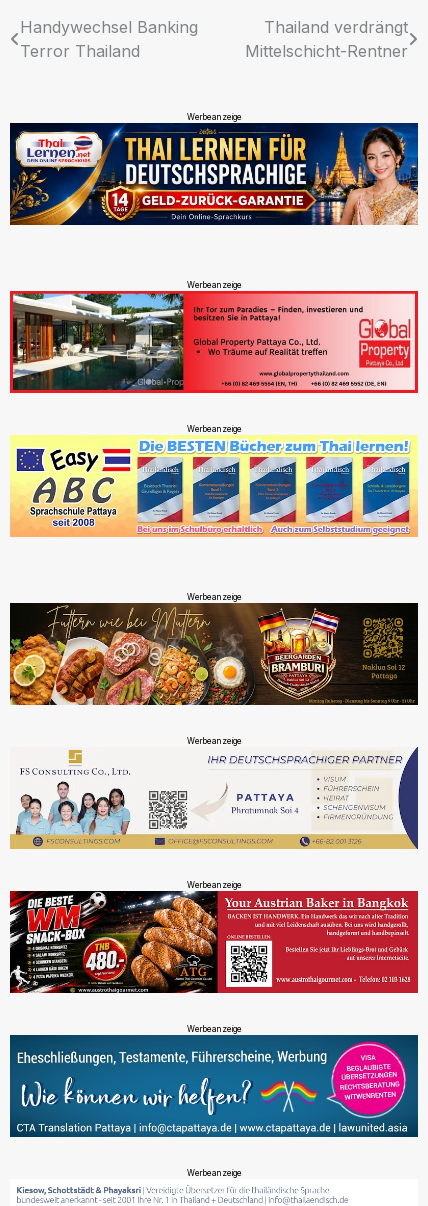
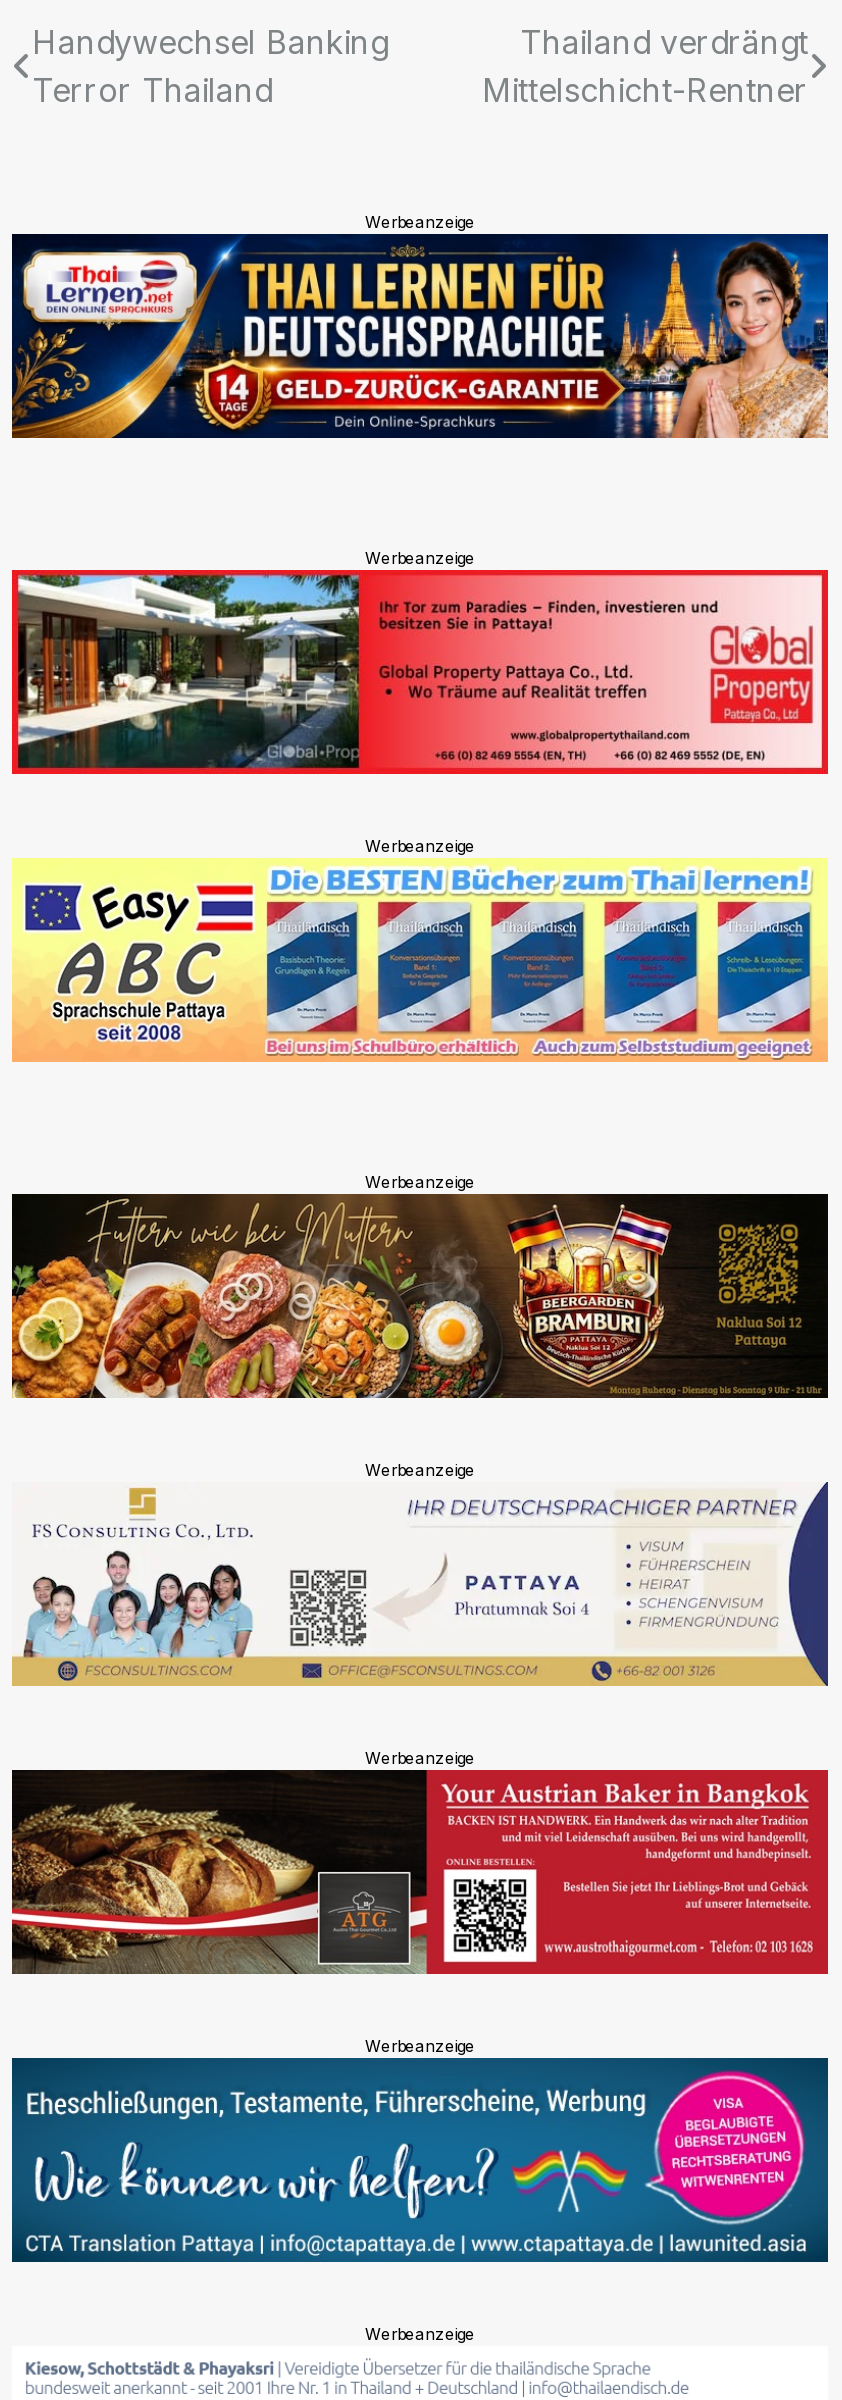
- [image]
+ [image]
